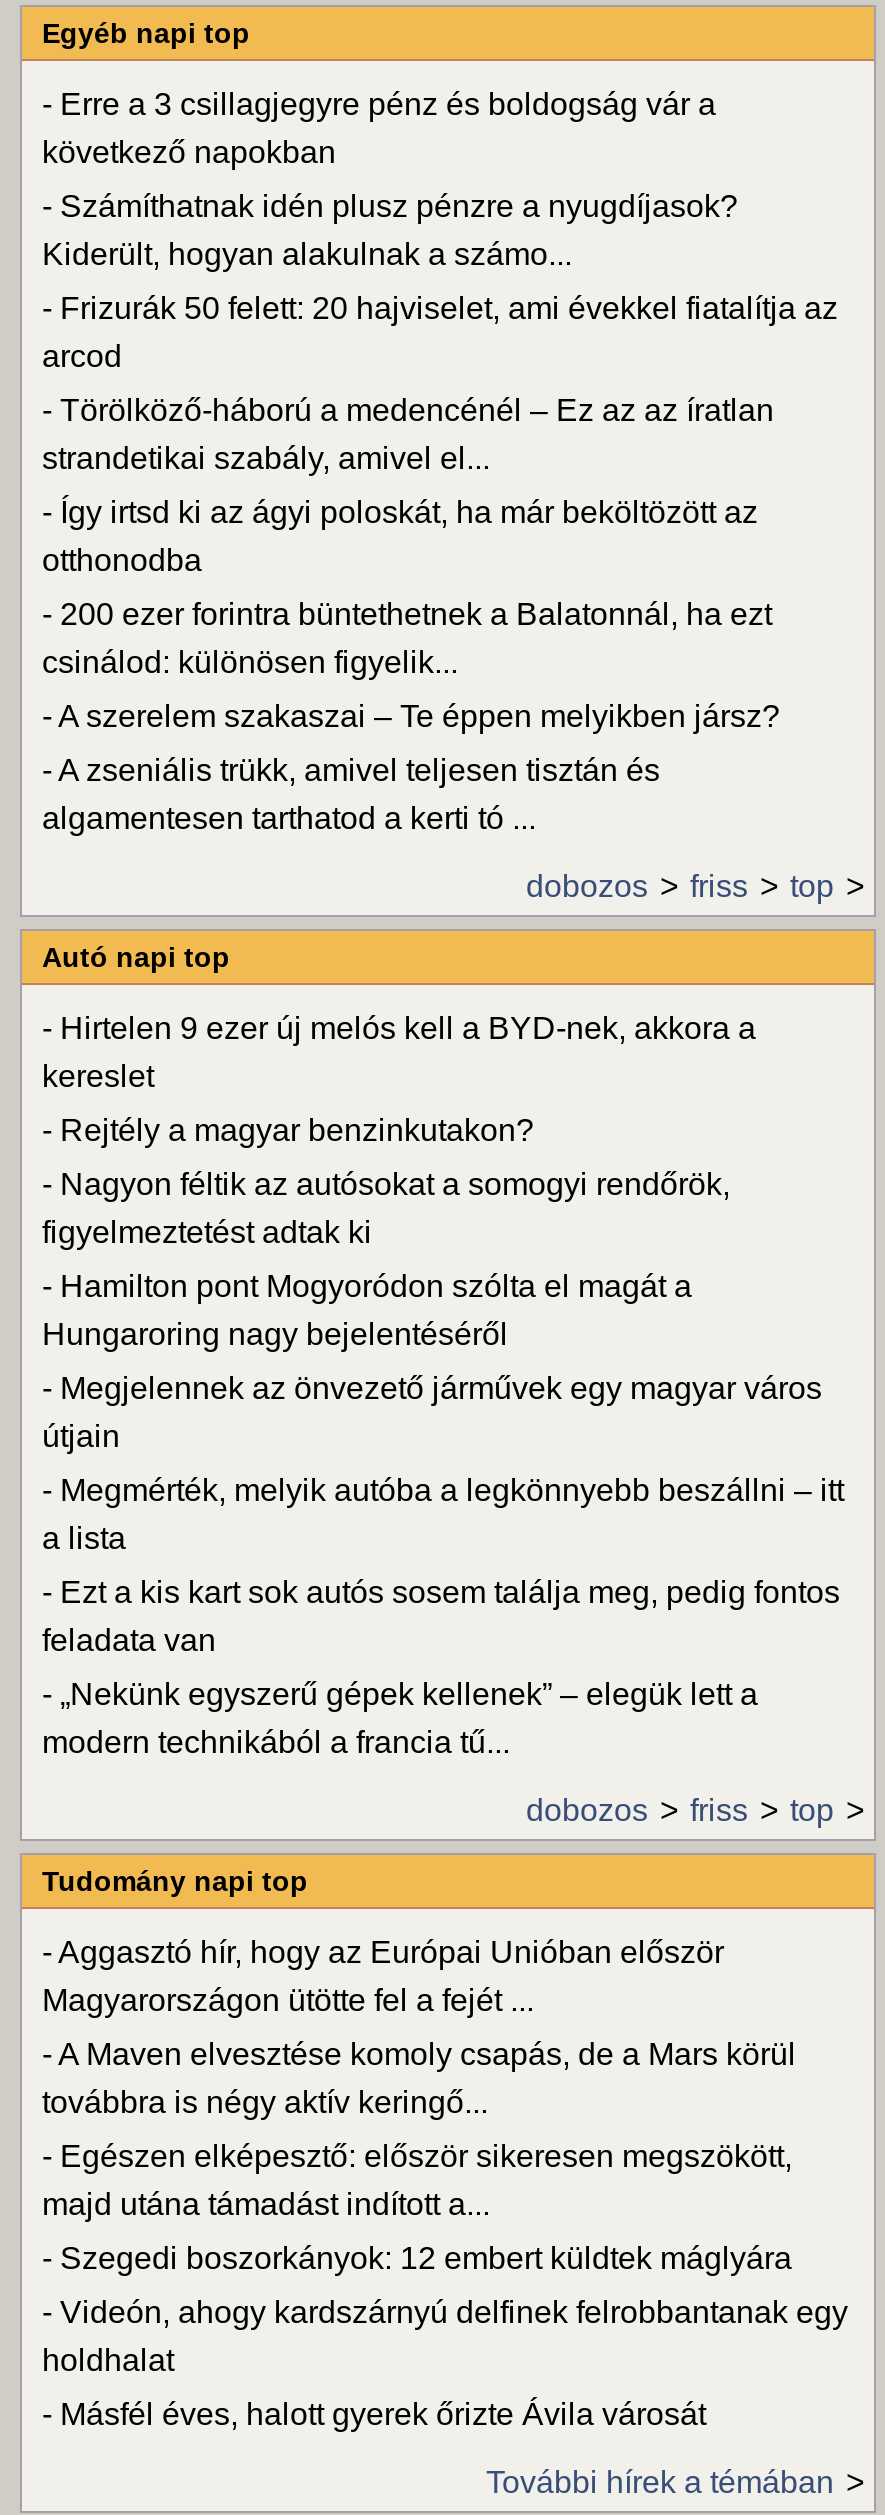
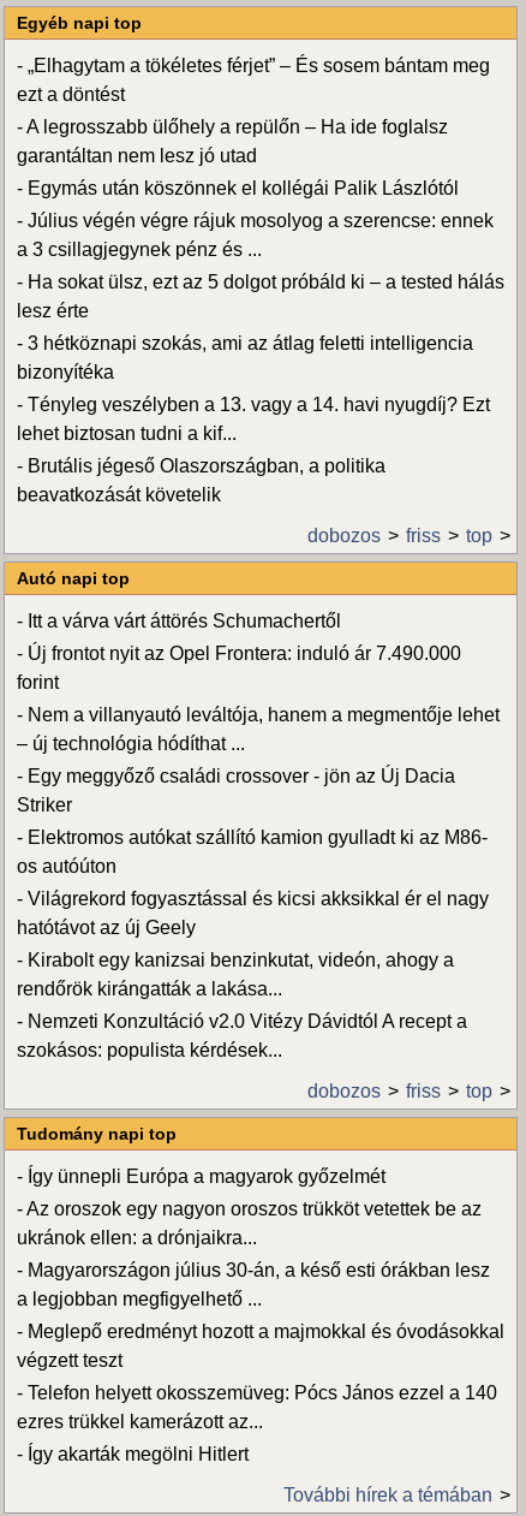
- - Erre a 3 csillagjegyre pénz és boldogság vár a
- következő napokban
+ - „Elhagytam a tökéletes férjet” – És sosem bántam meg
+ ezt a döntést

- - Számíthatnak idén plusz pénzre a nyugdíjasok?
- Kiderült, hogyan alakulnak a számo...
+ - A legrosszabb ülőhely a repülőn – Ha ide foglalsz
+ garantáltan nem lesz jó utad

- - Frizurák 50 felett: 20 hajviselet, ami évekkel fiatalítja az
- arcod
+ - Egymás után köszönnek el kollégái Palik Lászlótól

- - Törölköző-háború a medencénél – Ez az az íratlan
- strandetikai szabály, amivel el...
+ - Július végén végre rájuk mosolyog a szerencse: ennek
+ a 3 csillagjegynek pénz és ...

- - Így irtsd ki az ágyi poloskát, ha már beköltözött az
- otthonodba
+ - Ha sokat ülsz, ezt az 5 dolgot próbáld ki – a tested hálás
+ lesz érte

- - 200 ezer forintra büntethetnek a Balatonnál, ha ezt
- csinálod: különösen figyelik...
+ - 3 hétköznapi szokás, ami az átlag feletti intelligencia
+ bizonyítéka

- - A szerelem szakaszai – Te éppen melyikben jársz?
+ - Tényleg veszélyben a 13. vagy a 14. havi nyugdíj? Ezt
+ lehet biztosan tudni a kif...

- - A zseniális trükk, amivel teljesen tisztán és
- algamentesen tarthatod a kerti tó ...
+ - Brutális jégeső Olaszországban, a politika
+ beavatkozását követelik

- - Hirtelen 9 ezer új melós kell a BYD-nek, akkora a
- kereslet
+ - Itt a várva várt áttörés Schumachertől

- - Rejtély a magyar benzinkutakon?
+ - Új frontot nyit az Opel Frontera: induló ár 7.490.000
+ forint

- - Nagyon féltik az autósokat a somogyi rendőrök,
- figyelmeztetést adtak ki
+ - Nem a villanyautó leváltója, hanem a megmentője lehet
+ – új technológia hódíthat ...

- - Hamilton pont Mogyoródon szólta el magát a
- Hungaroring nagy bejelentéséről
+ - Egy meggyőző családi crossover - jön az Új Dacia
+ Striker

- - Megjelennek az önvezető járművek egy magyar város
- útjain
+ - Elektromos autókat szállító kamion gyulladt ki az M86-
+ os autóúton

- - Megmérték, melyik autóba a legkönnyebb beszállni – itt
- a lista
+ - Világrekord fogyasztással és kicsi akksikkal ér el nagy
+ hatótávot az új Geely

- - Ezt a kis kart sok autós sosem találja meg, pedig fontos
- feladata van
+ - Kirabolt egy kanizsai benzinkutat, videón, ahogy a
+ rendőrök kirángatták a lakása...

- - „Nekünk egyszerű gépek kellenek” – elegük lett a
- modern technikából a francia tű...
+ - Nemzeti Konzultáció v2.0 Vitézy Dávidtól A recept a
+ szokásos: populista kérdések...

- - Aggasztó hír, hogy az Európai Unióban először
- Magyarországon ütötte fel a fejét ...
+ - Így ünnepli Európa a magyarok győzelmét

- - A Maven elvesztése komoly csapás, de a Mars körül
- továbbra is négy aktív keringő...
+ - Az oroszok egy nagyon oroszos trükköt vetettek be az
+ ukránok ellen: a drónjaikra...

- - Egészen elképesztő: először sikeresen megszökött,
- majd utána támadást indított a...
+ - Magyarországon július 30-án, a késő esti órákban lesz
+ a legjobban megfigyelhető ...

- - Szegedi boszorkányok: 12 embert küldtek máglyára
+ - Meglepő eredményt hozott a majmokkal és óvodásokkal
+ végzett teszt

- - Videón, ahogy kardszárnyú delfinek felrobbantanak egy
- holdhalat
+ - Telefon helyett okosszemüveg: Pócs János ezzel a 140
+ ezres trükkel kamerázott az...

- - Másfél éves, halott gyerek őrizte Ávila városát
+ - Így akarták megölni Hitlert
